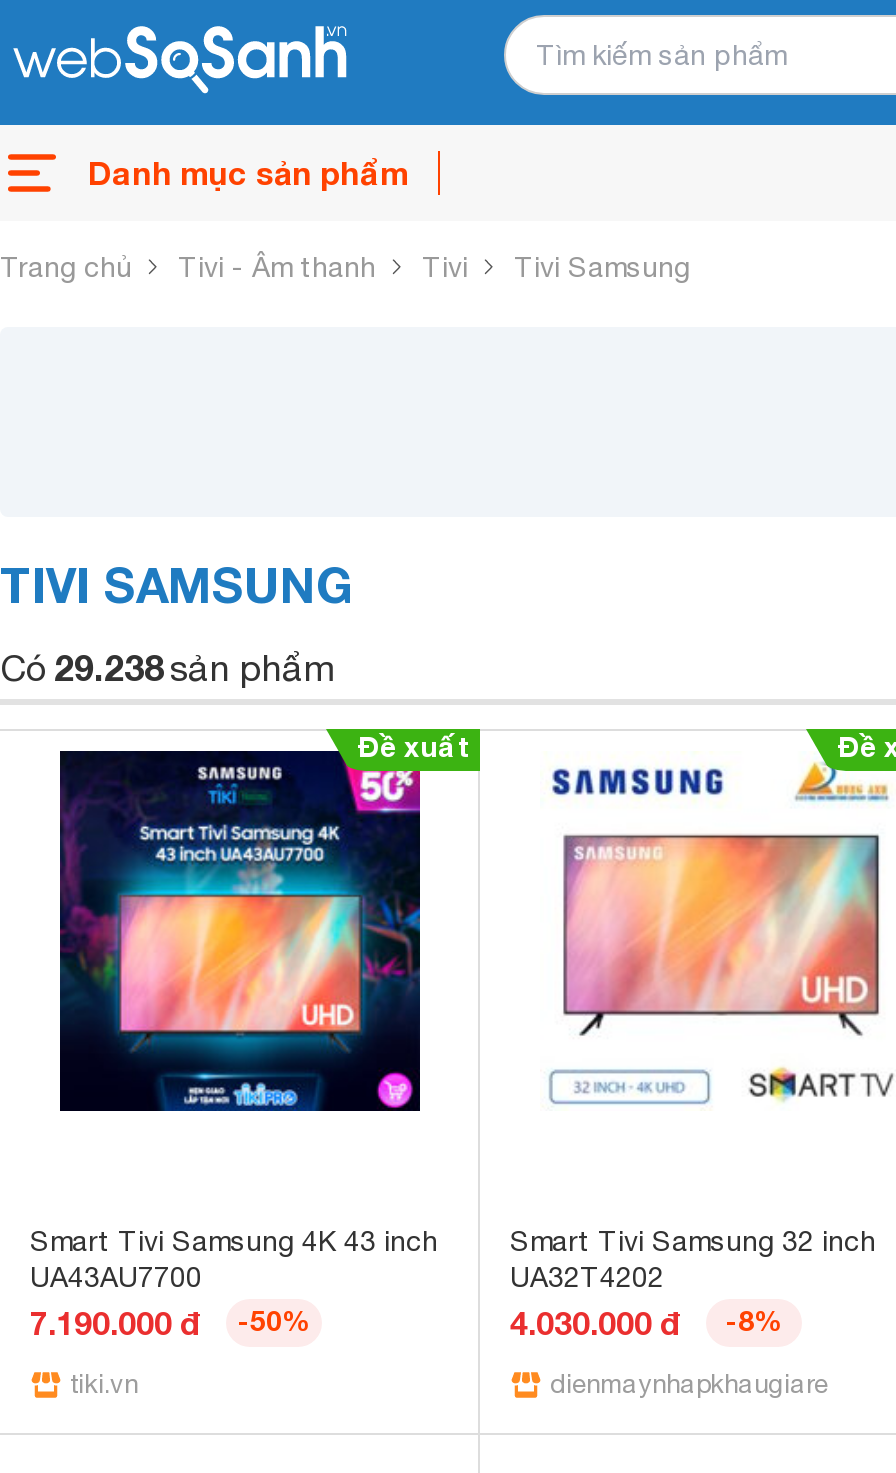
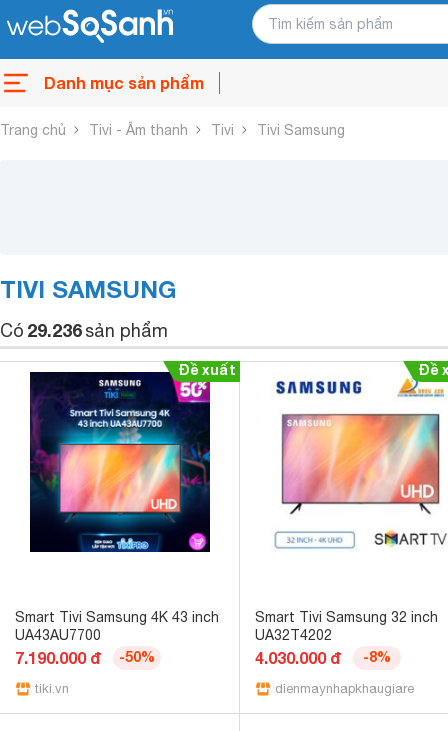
- Có 29.238 sản phẩm
+ Có 29.236 sản phẩm
